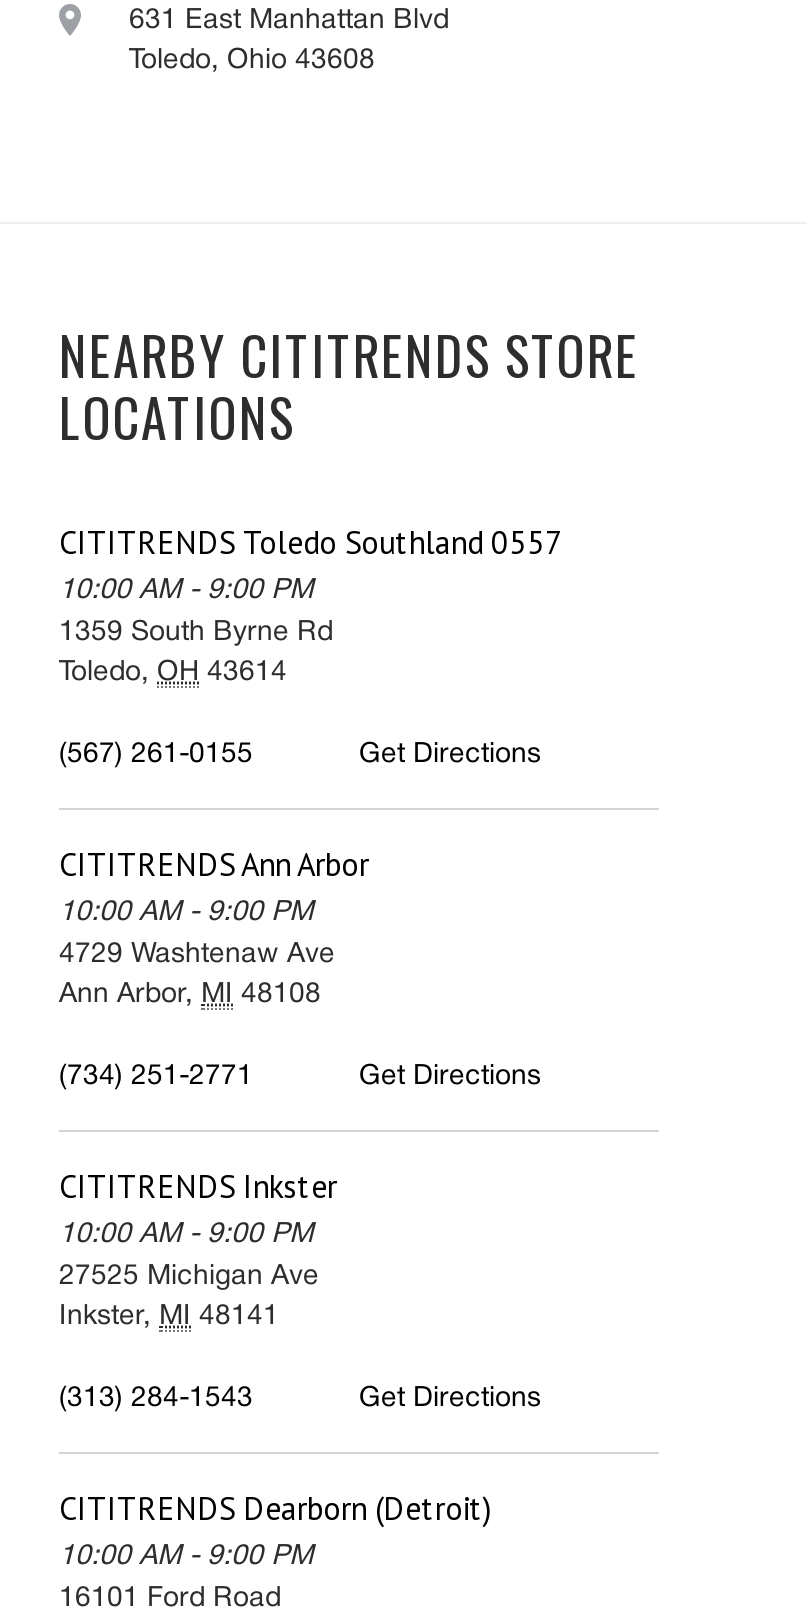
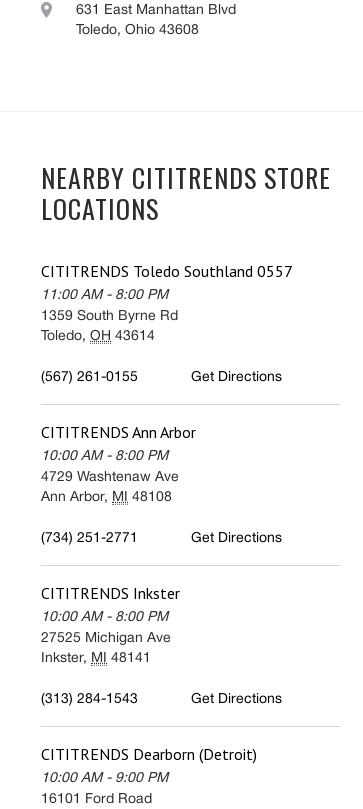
- 10:00 AM - 9:00 PM
+ 11:00 AM - 8:00 PM

- 10:00 AM - 9:00 PM
+ 10:00 AM - 8:00 PM

- 10:00 AM - 9:00 PM
+ 10:00 AM - 8:00 PM
